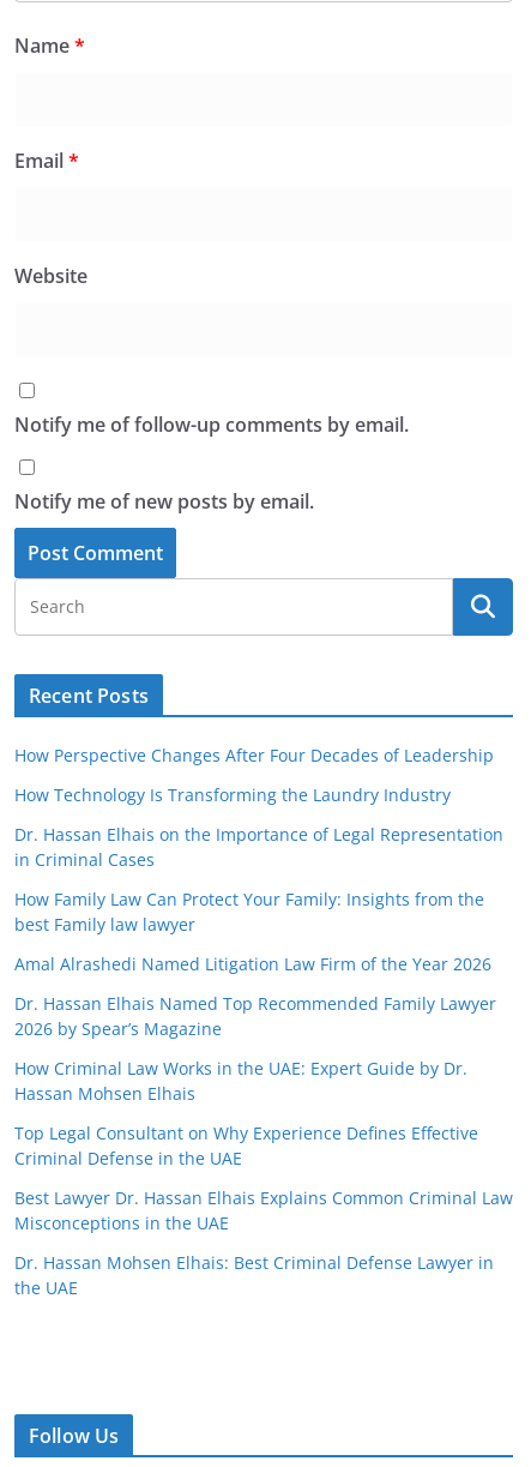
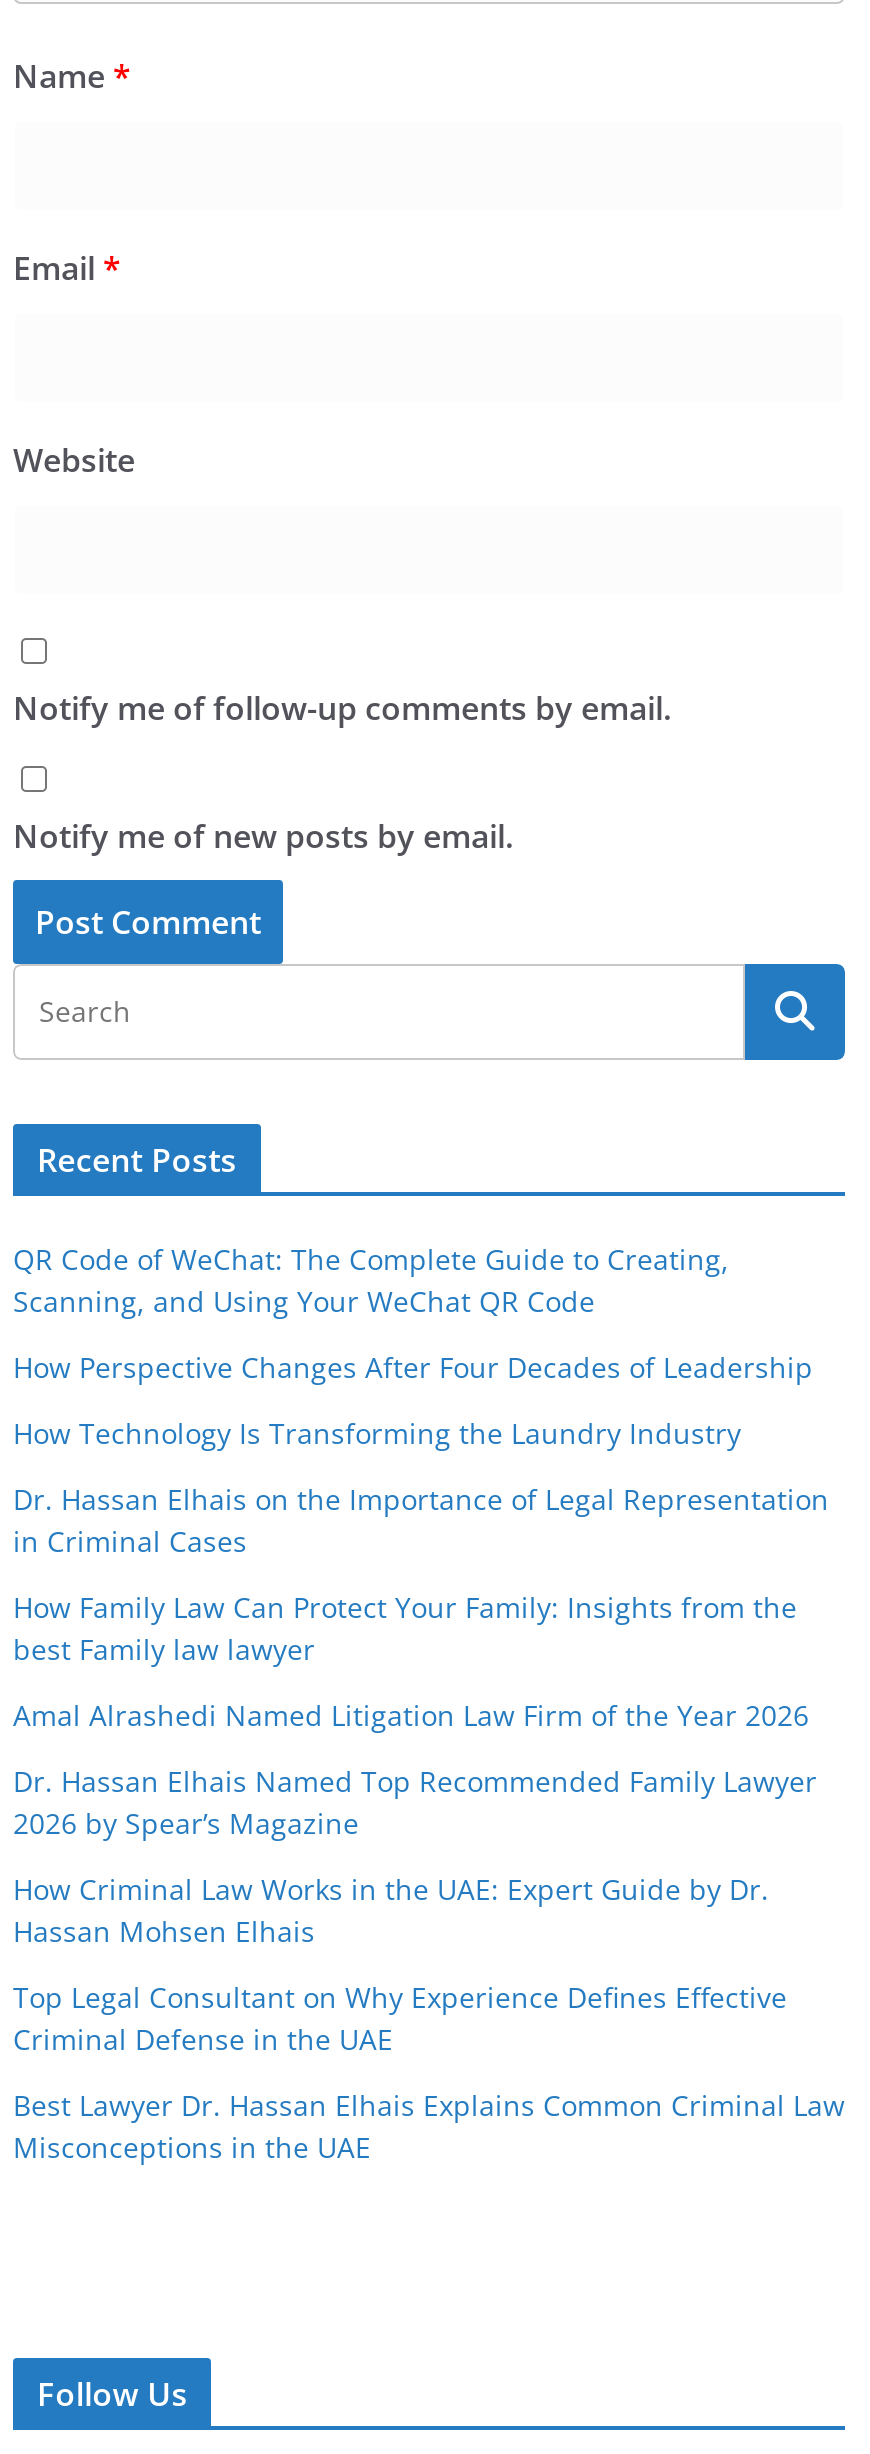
+ QR Code of WeChat: The Complete Guide to Creating,
+ Scanning, and Using Your WeChat QR Code

moved down: How Perspective Changes After Four Decades of Leadership | How Technology Is Transforming the Laundry Industry | Dr. Hassan Elhais on the Importance of Legal Representation | ... | Best Lawyer Dr. Hassan Elhais Explains Common Criminal Law | Misconceptions in the UAE

- Dr. Hassan Mohsen Elhais: Best Criminal Defense Lawyer in
- the UAE
